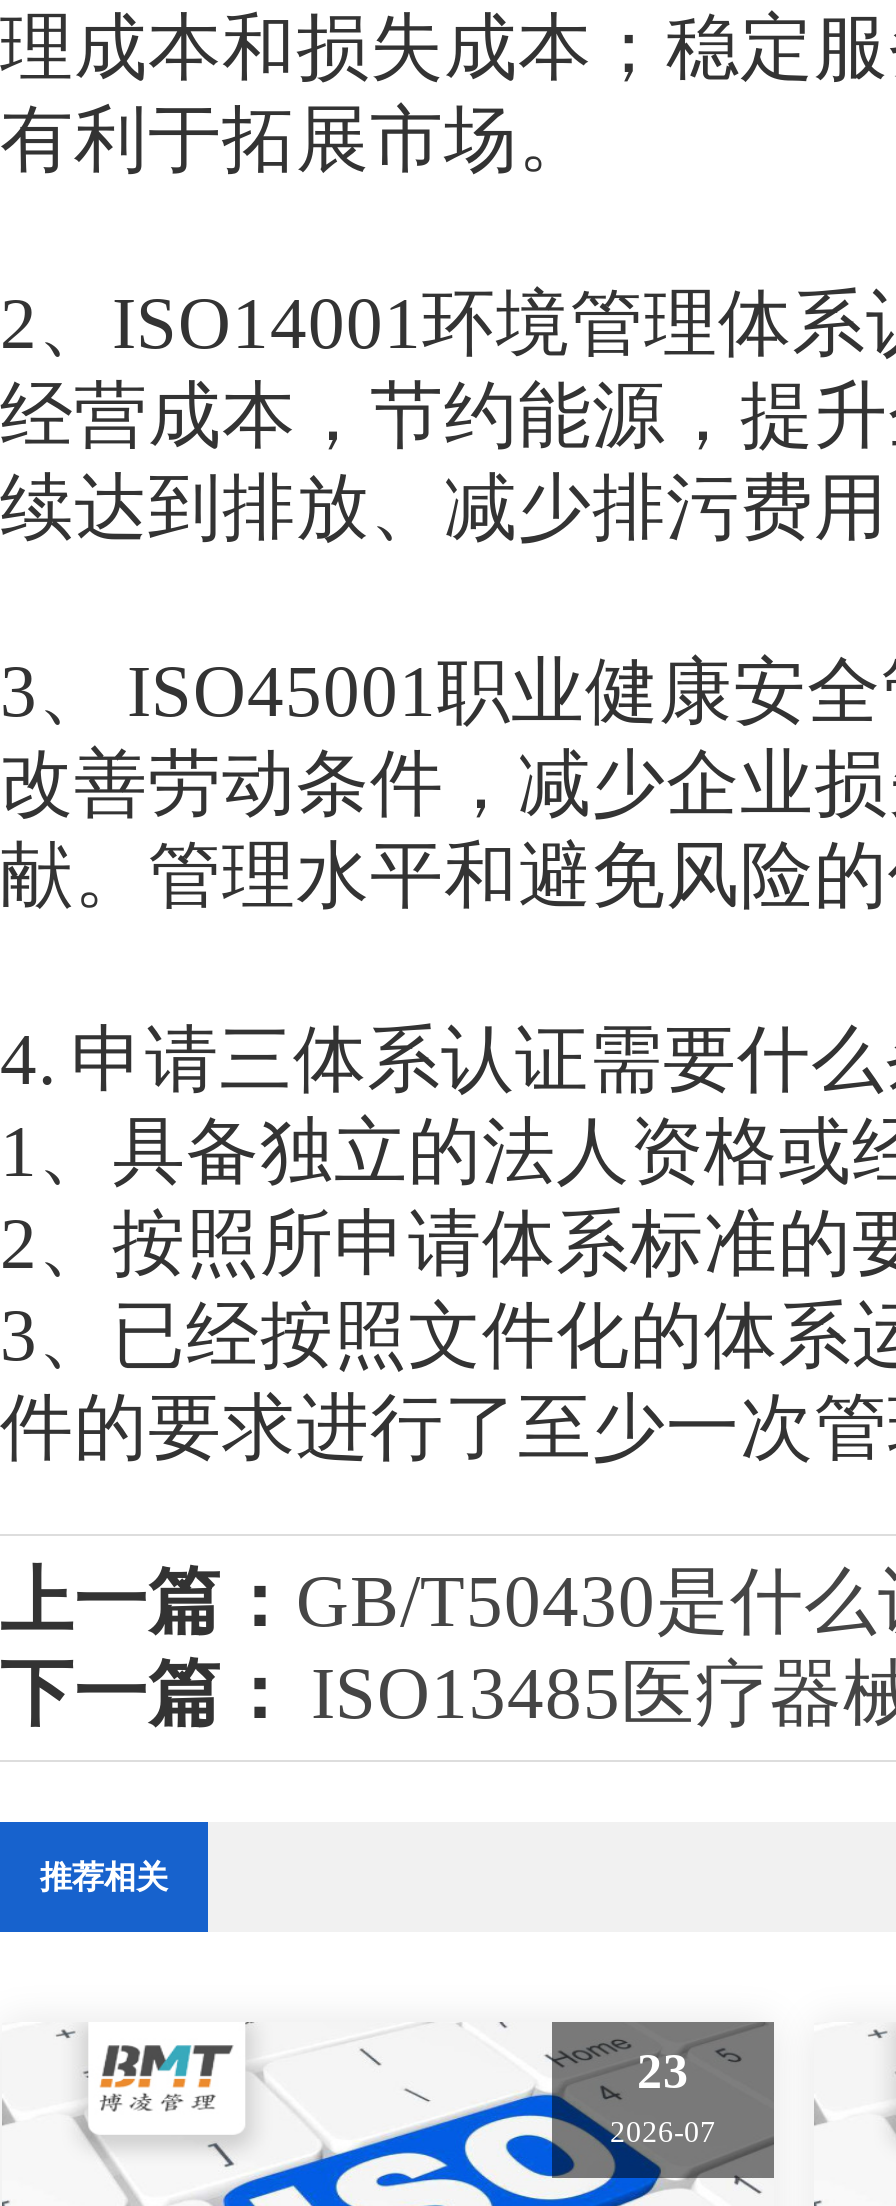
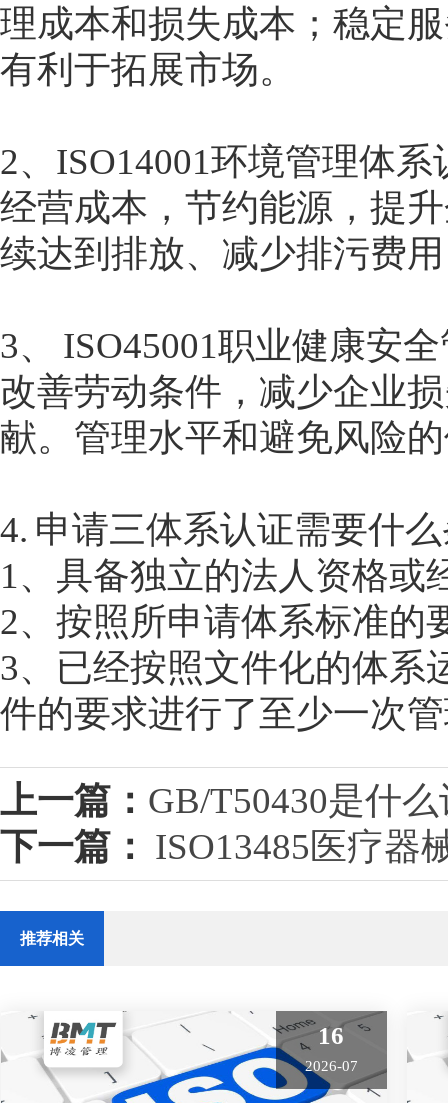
- 23
+ 16
